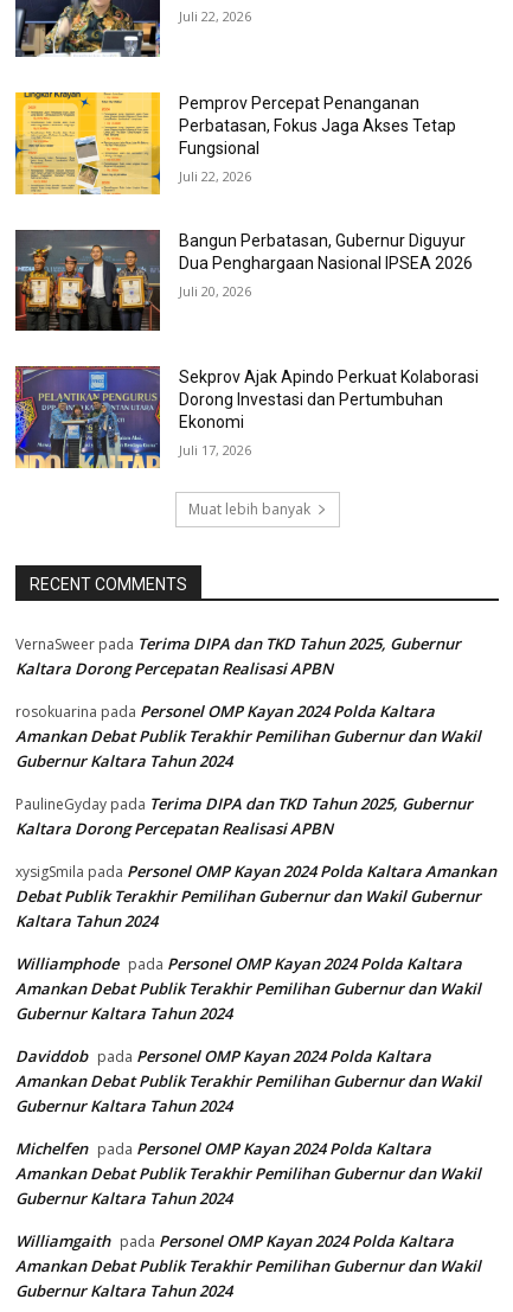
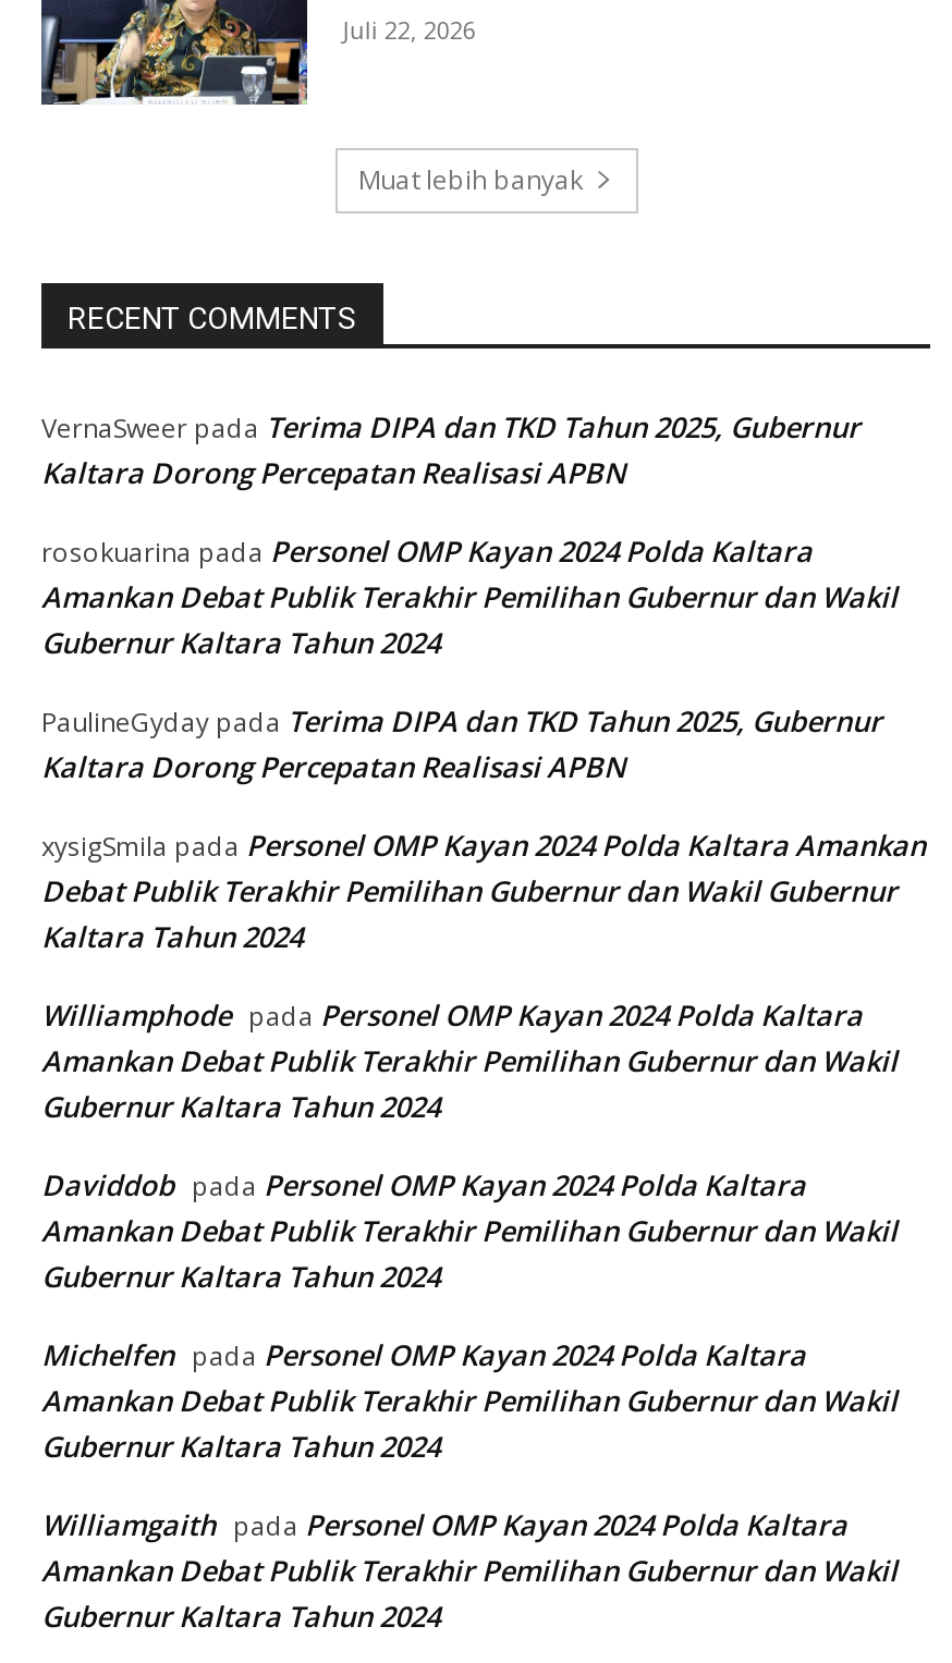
- [image]
- Pemprov Percepat Penanganan
- Perbatasan, Fokus Jaga Akses Tetap
- Fungsional
- Juli 22, 2026
- Bangun Perbatasan, Gubernur Diguyur
- Dua Penghargaan Nasional IPSEA 2026
- Juli 20, 2026

- [image]

- [image]
- Sekprov Ajak Apindo Perkuat Kolaborasi
- Dorong Investasi dan Pertumbuhan
- Ekonomi
- Juli 17, 2026
